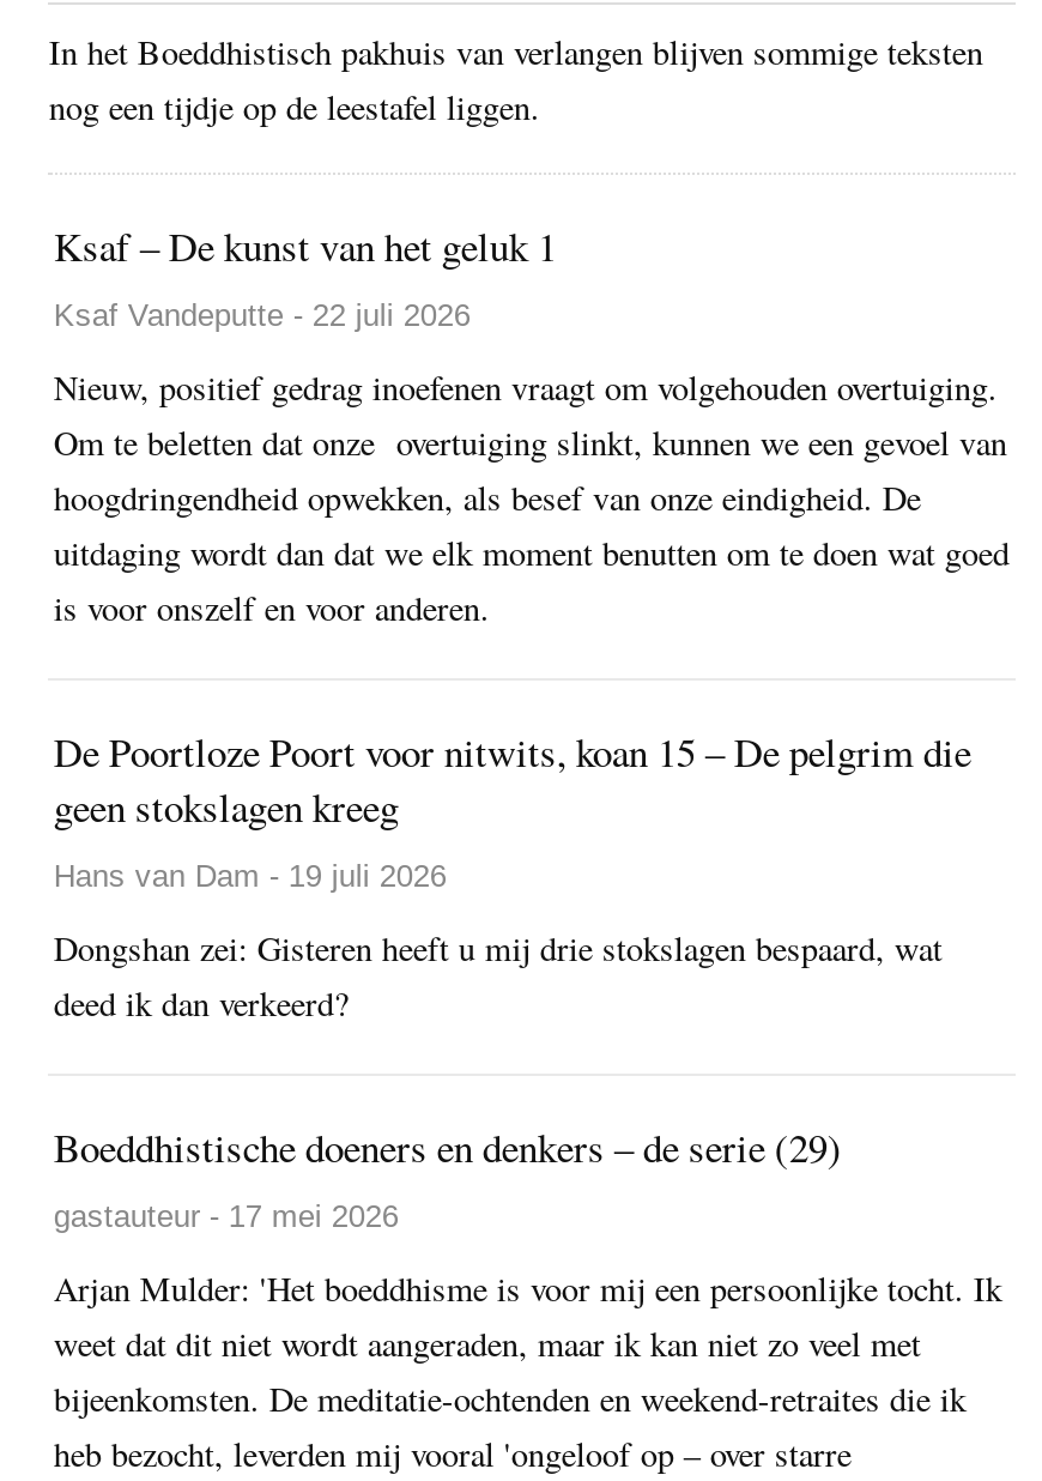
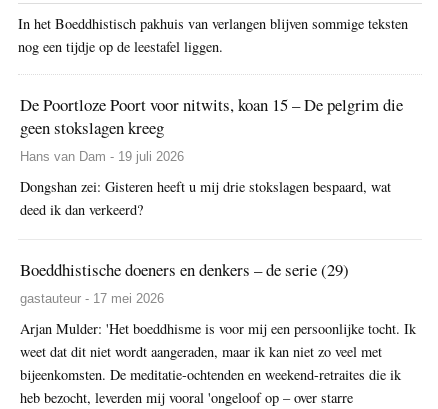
- Ksaf – De kunst van het geluk 1
- Ksaf Vandeputte - 22 juli 2026
- Nieuw, positief gedrag inoefenen vraagt om volgehouden overtuiging.
- Om te beletten dat onze overtuiging slinkt, kunnen we een gevoel van
- hoogdringendheid opwekken, als besef van onze eindigheid. De
- uitdaging wordt dan dat we elk moment benutten om te doen wat goed
- is voor onszelf en voor anderen.
